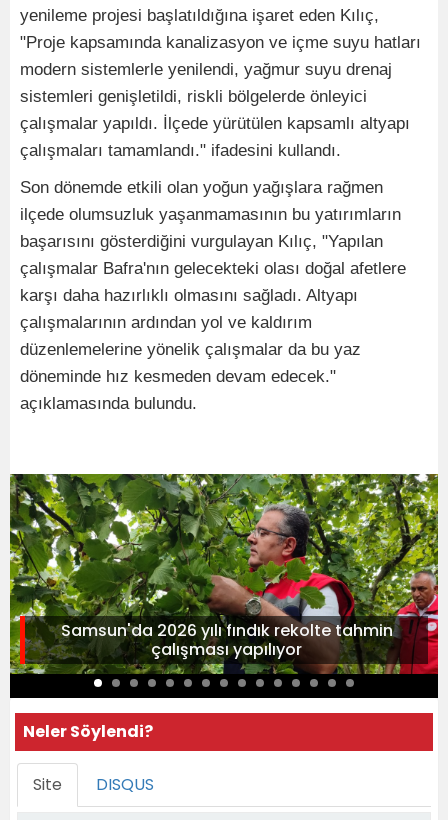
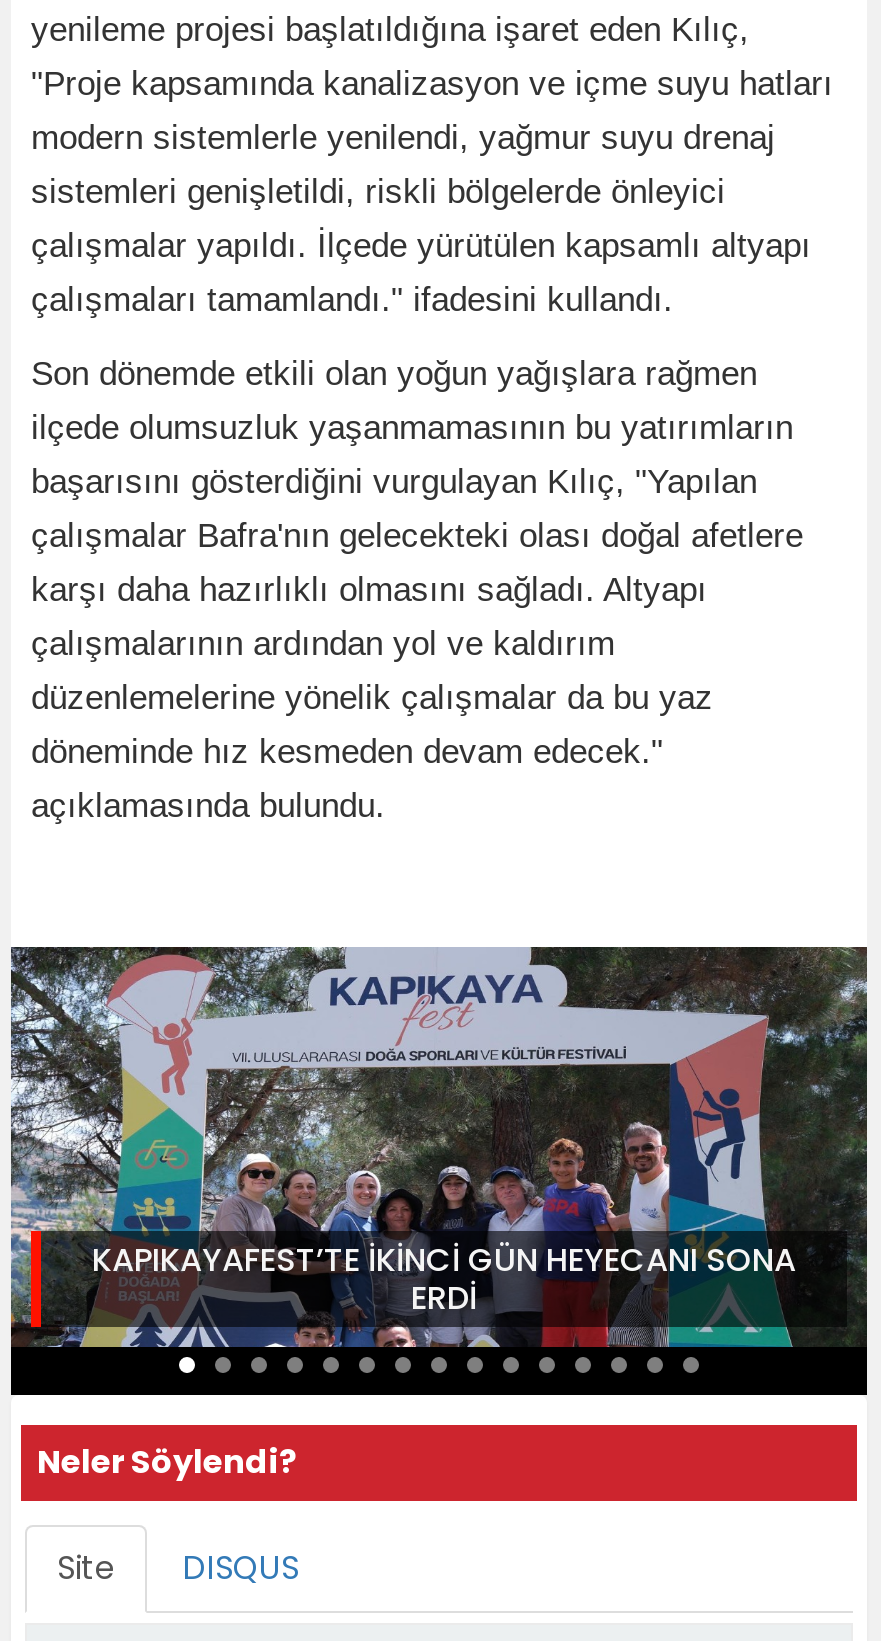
- [image]
- Samsun'da 2026 yılı fındık rekolte tahmin
- çalışması yapılıyor
+ [image]
+ KAPIKAYAFEST’TE İKİNCİ GÜN HEYECANI SONA
+ ERDİ
